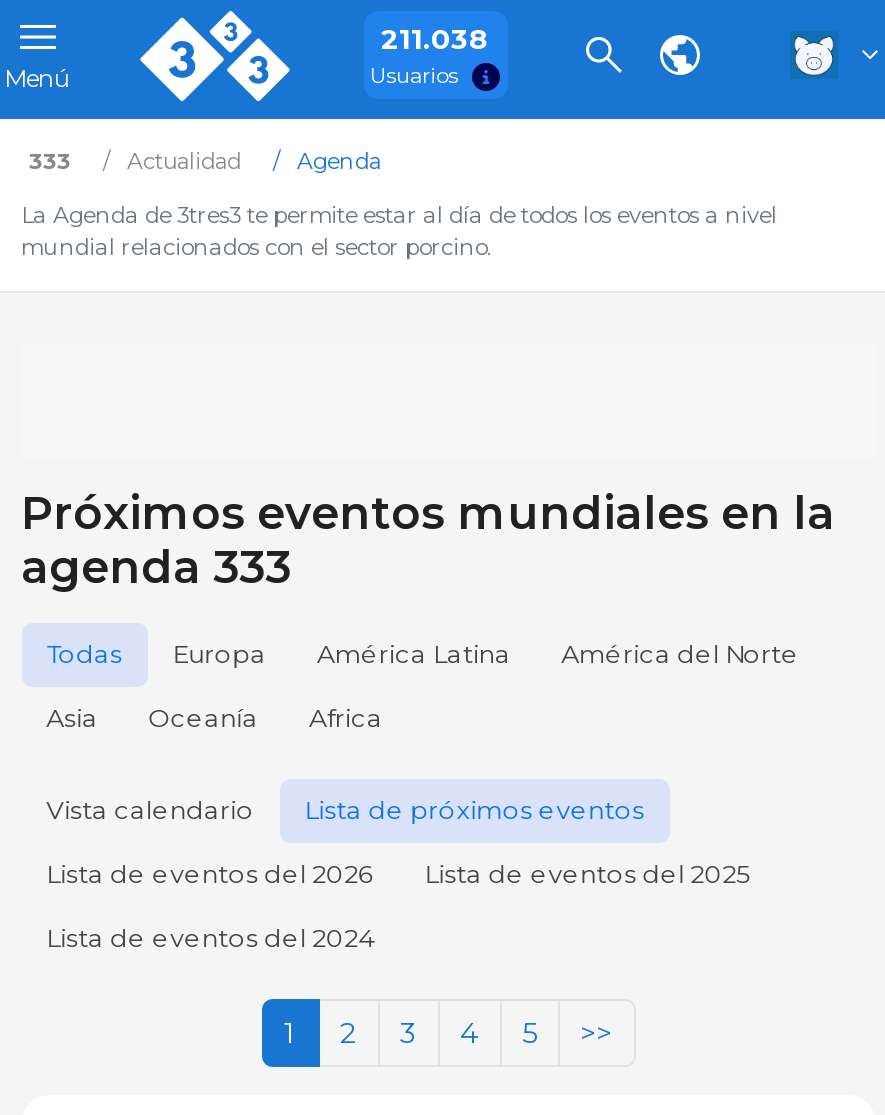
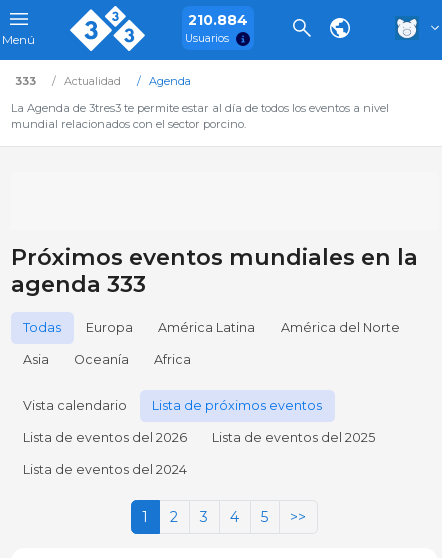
- 211.038
+ 210.884
